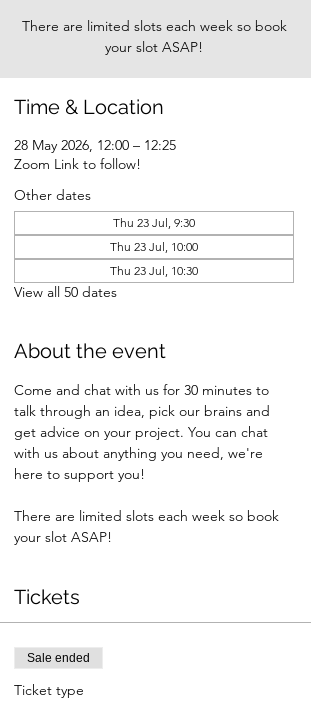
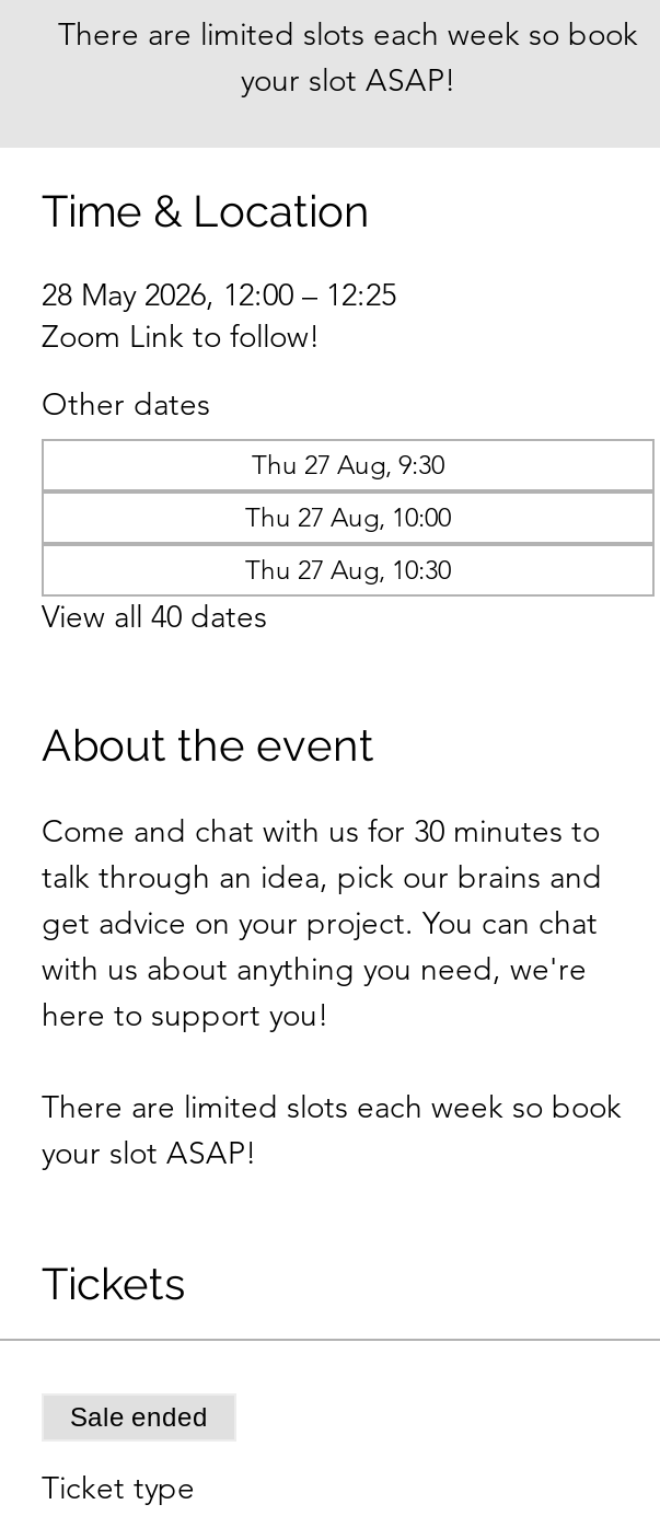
- Thu 23 Jul, 9:30
+ Thu 27 Aug, 9:30

- Thu 23 Jul, 10:00
+ Thu 27 Aug, 10:00

- Thu 23 Jul, 10:30
+ Thu 27 Aug, 10:30

- View all 50 dates
+ View all 40 dates
